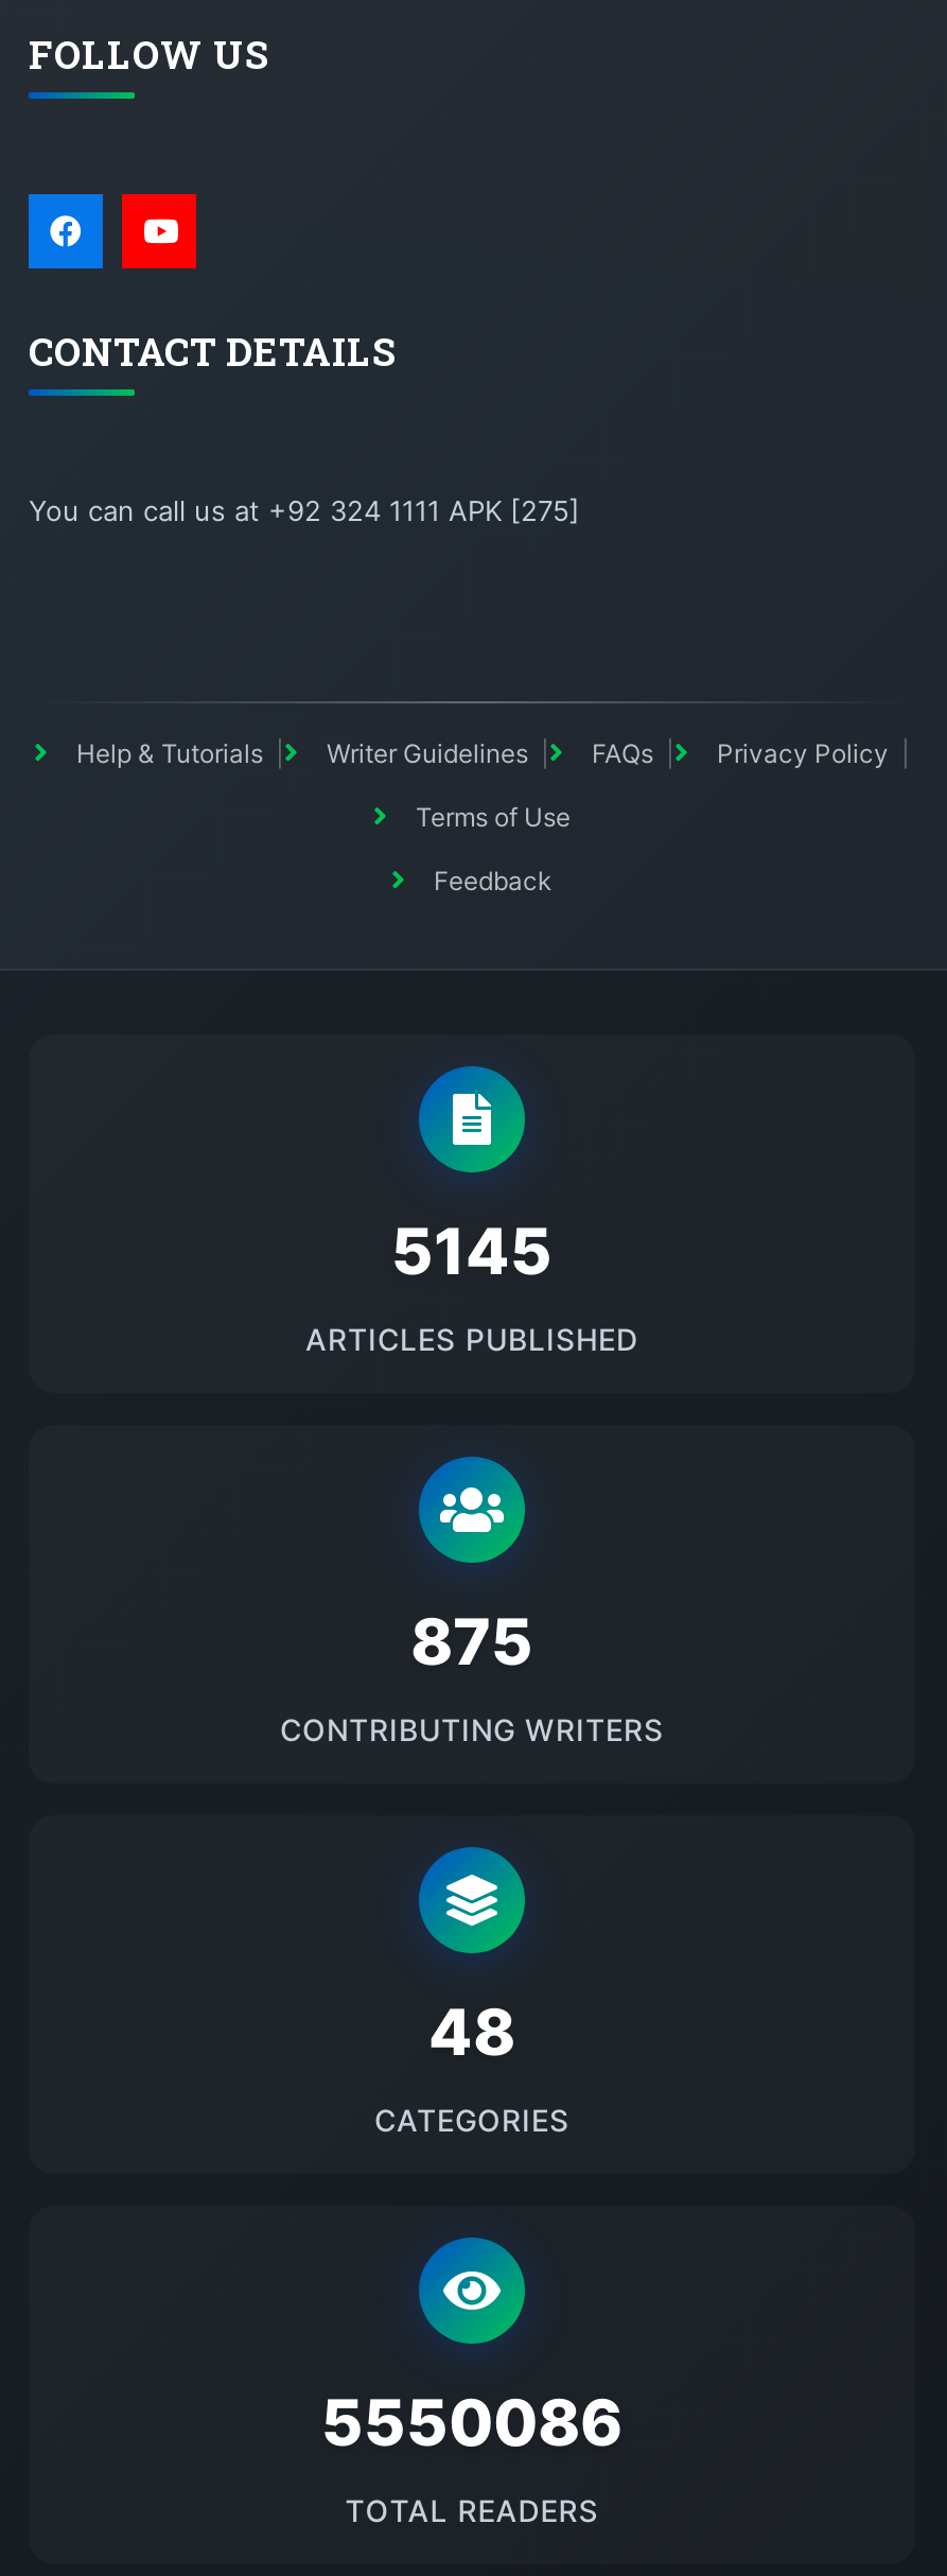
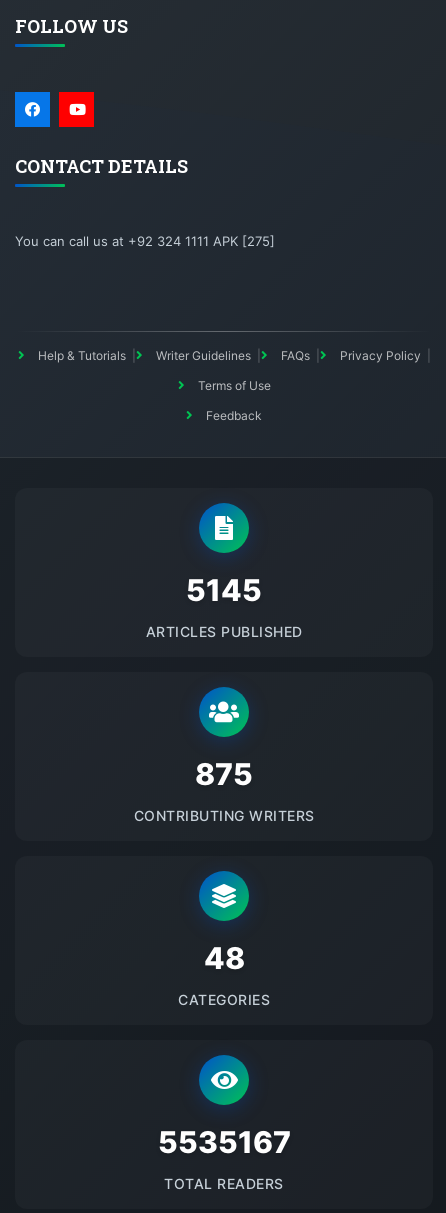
- 5550086
+ 5535167
